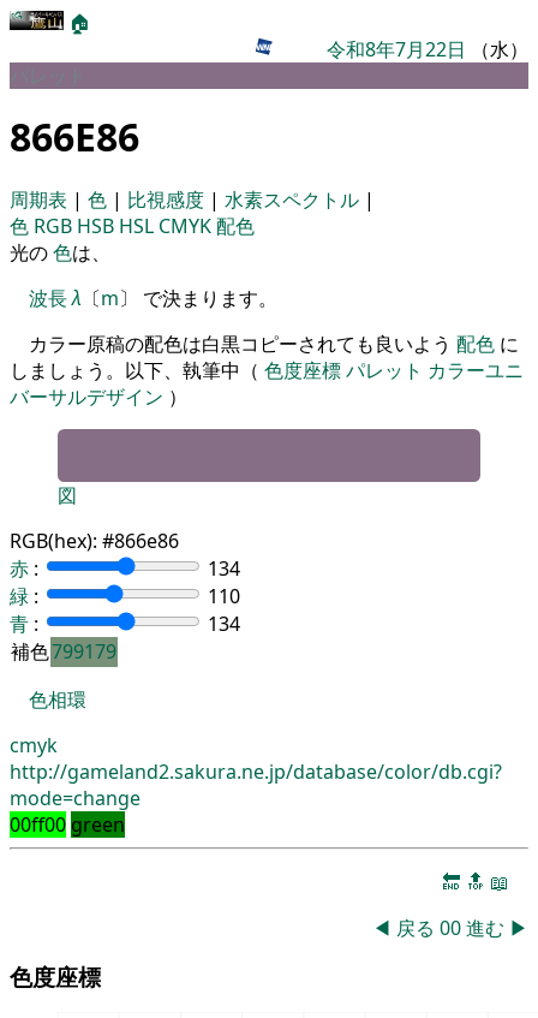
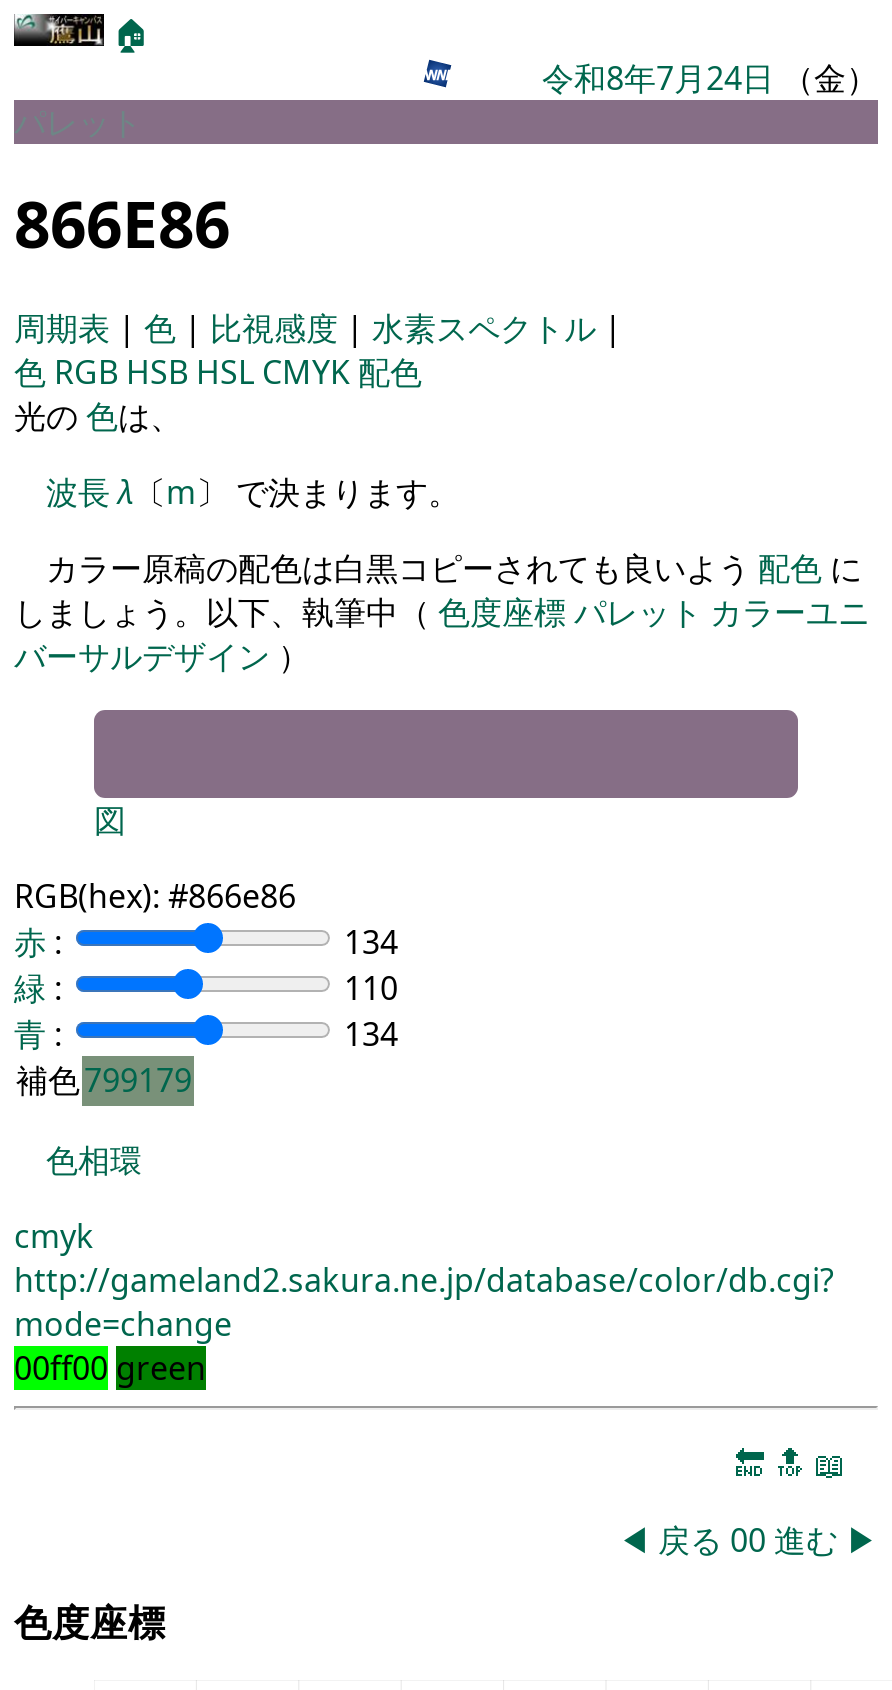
- 令和8年7月22日（水）
+ 令和8年7月24日（金）
